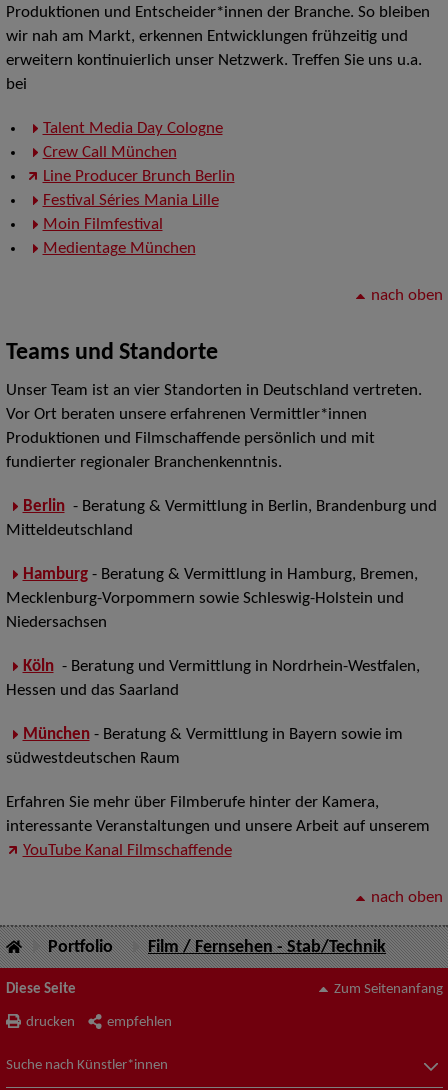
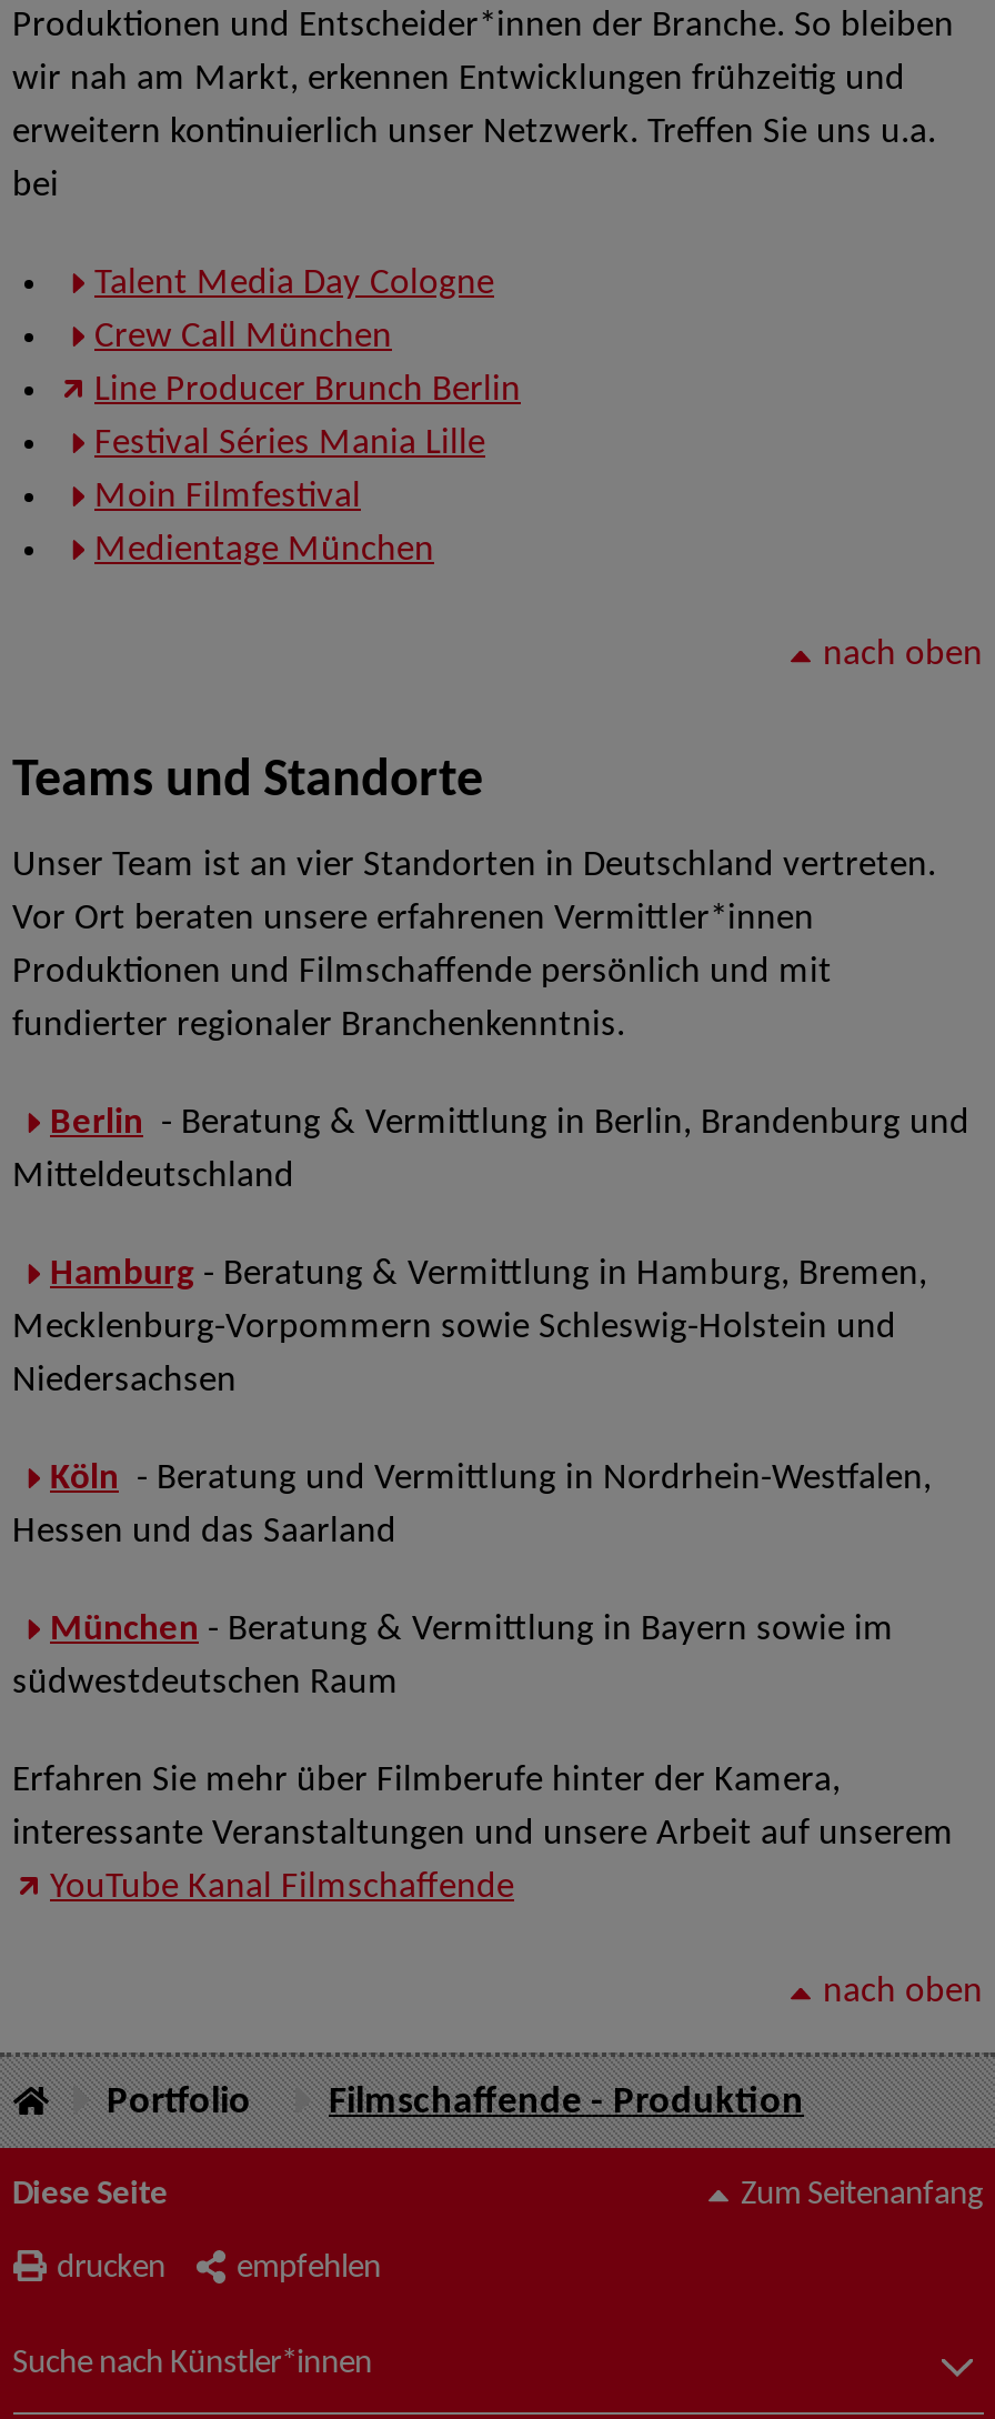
- Film / Fernsehen - Stab/Technik
+ Filmschaffende - Produktion
